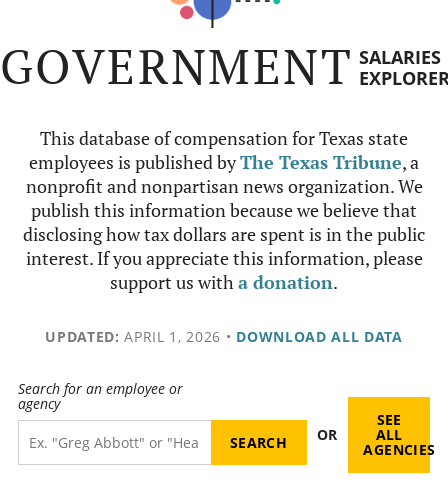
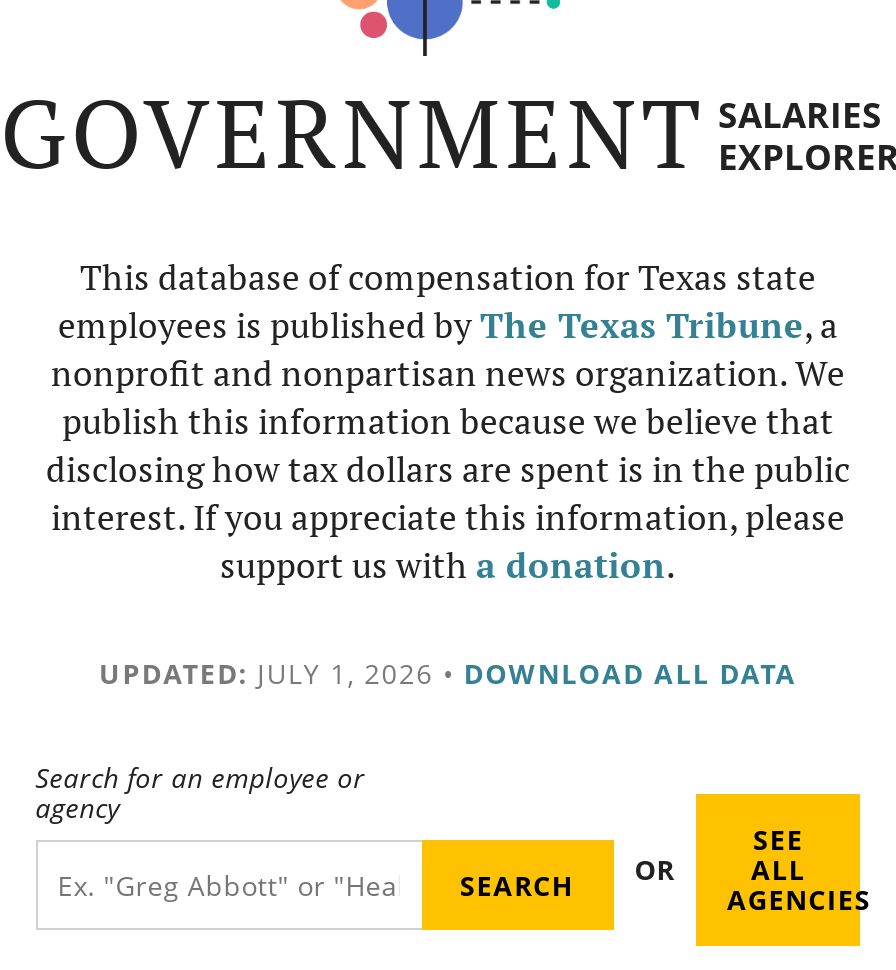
- UPDATED: APRIL 1, 2026 • DOWNLOAD ALL DATA
+ UPDATED: JULY 1, 2026 • DOWNLOAD ALL DATA
